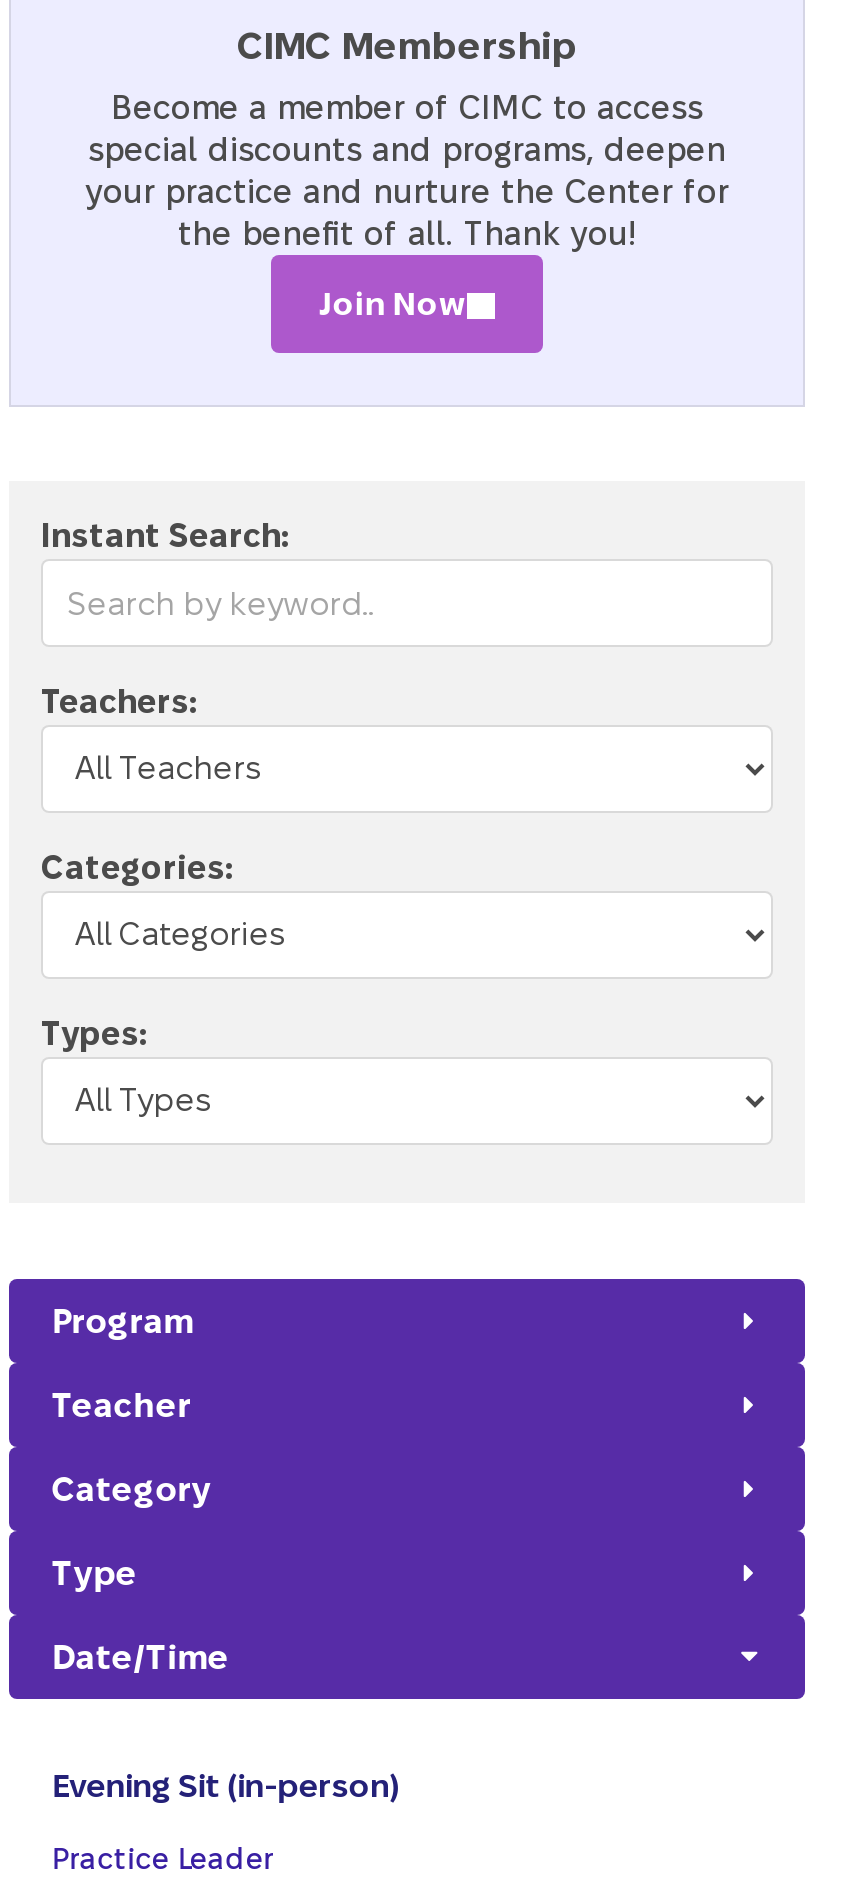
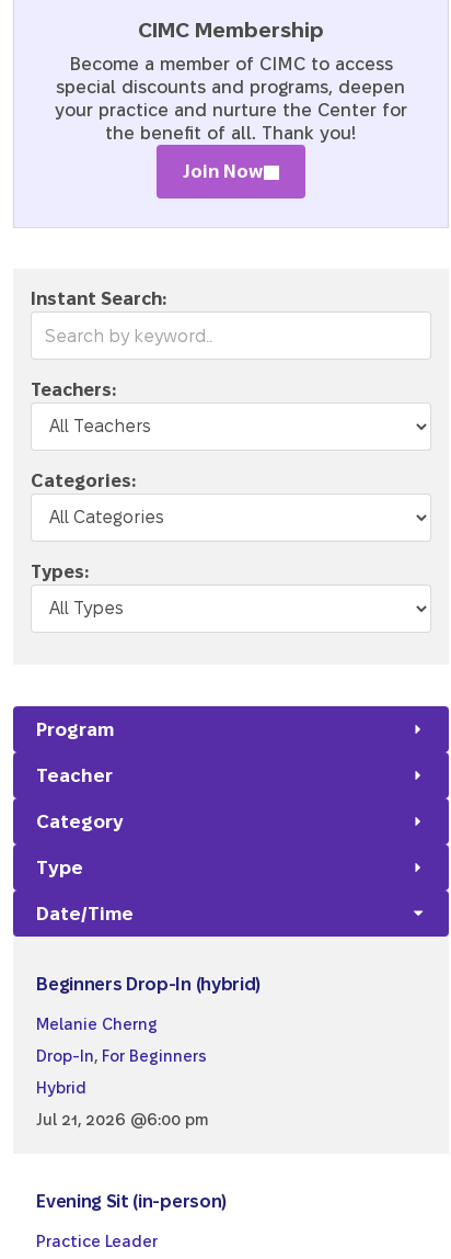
+ Beginners Drop-In (hybrid)
+ Melanie Cherng
+ Drop-In, For Beginners
+ Hybrid
+ Jul 21, 2026 @6:00 pm
